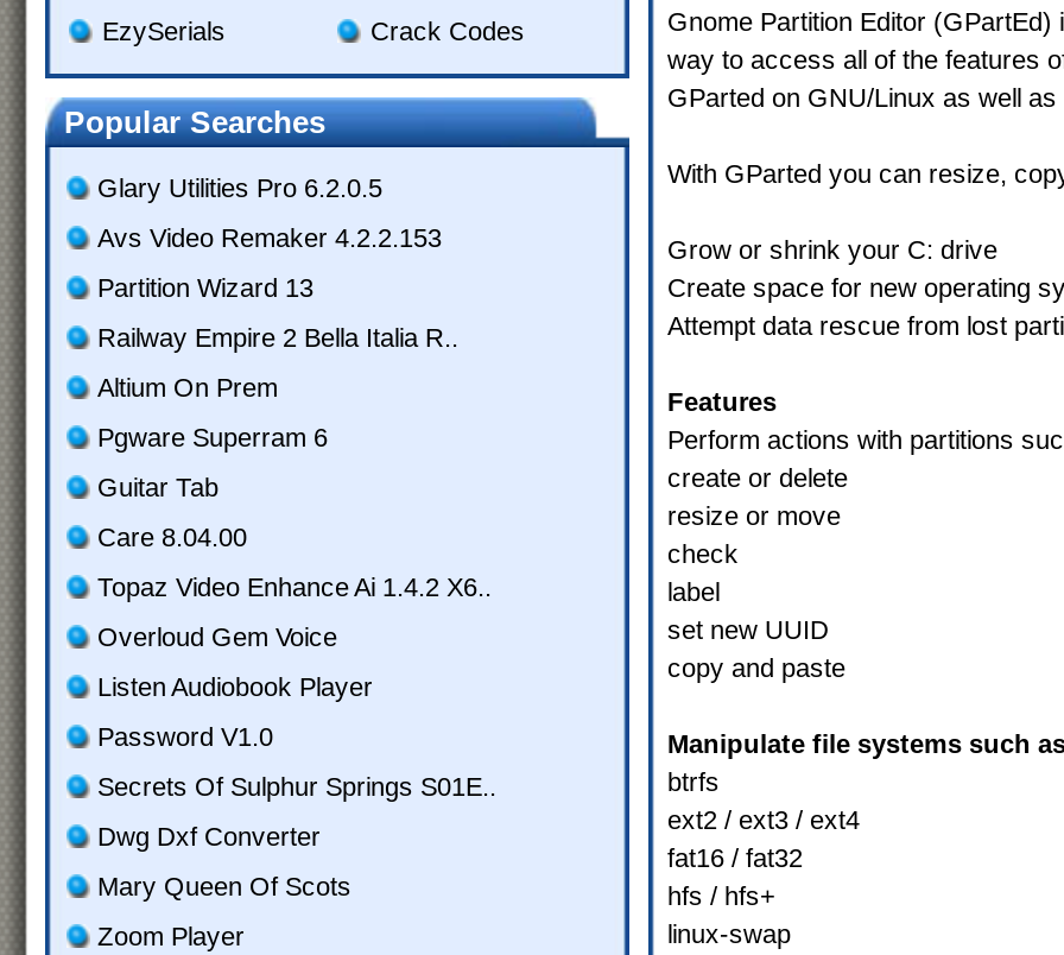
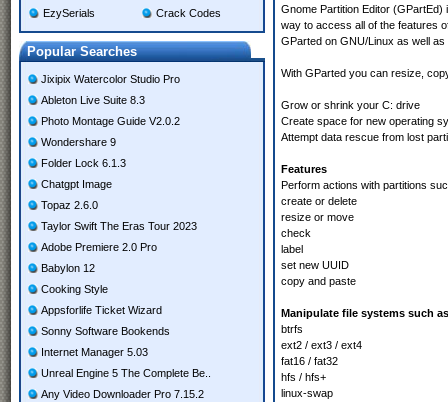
- Glary Utilities Pro 6.2.0.5
+ Jixipix Watercolor Studio Pro

- Avs Video Remaker 4.2.2.153
+ Ableton Live Suite 8.3

- Partition Wizard 13
+ Photo Montage Guide V2.0.2

- Railway Empire 2 Bella Italia R..
+ Wondershare 9

- Altium On Prem
+ Folder Lock 6.1.3

- Pgware Superram 6
+ Chatgpt Image

- Guitar Tab
+ Topaz 2.6.0

- Care 8.04.00
+ Taylor Swift The Eras Tour 2023

- Topaz Video Enhance Ai 1.4.2 X6..
+ Adobe Premiere 2.0 Pro

- Overloud Gem Voice
+ Babylon 12

- Listen Audiobook Player
+ Cooking Style

- Password V1.0
+ Appsforlife Ticket Wizard

- Secrets Of Sulphur Springs S01E..
+ Sonny Software Bookends

- Dwg Dxf Converter
+ Internet Manager 5.03

- Mary Queen Of Scots
+ Unreal Engine 5 The Complete Be..

- Zoom Player
+ Any Video Downloader Pro 7.15.2
